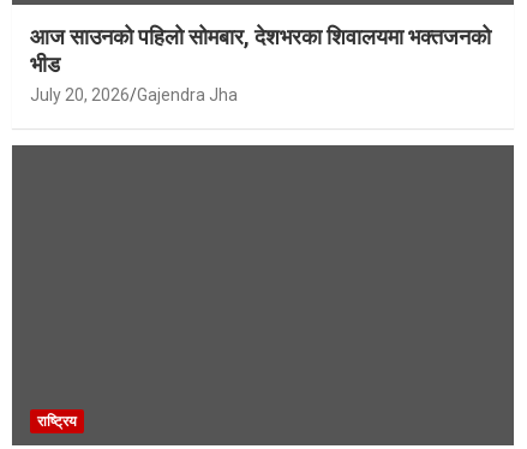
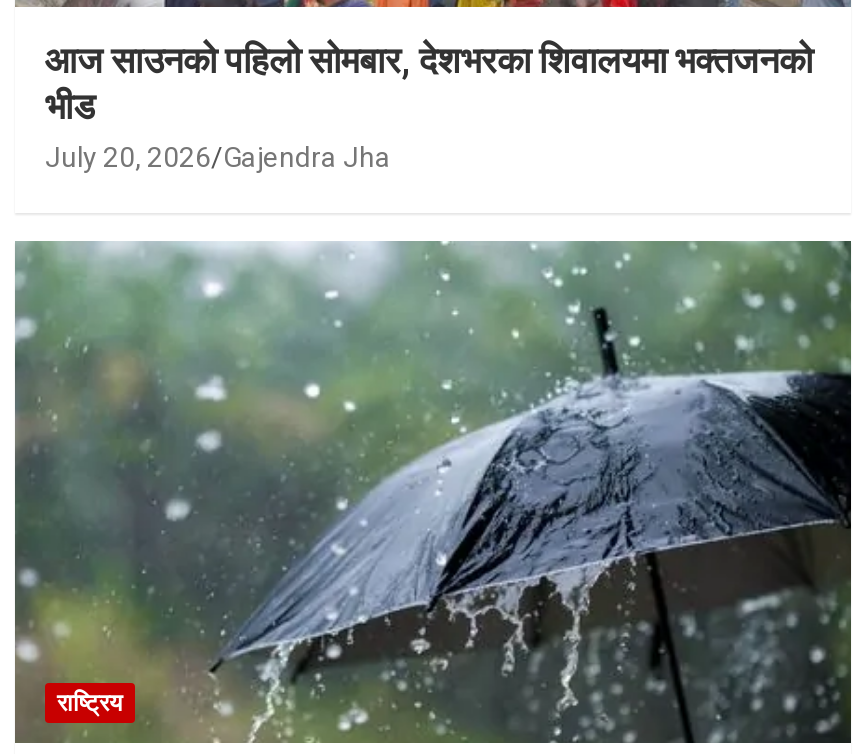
+ [image]
